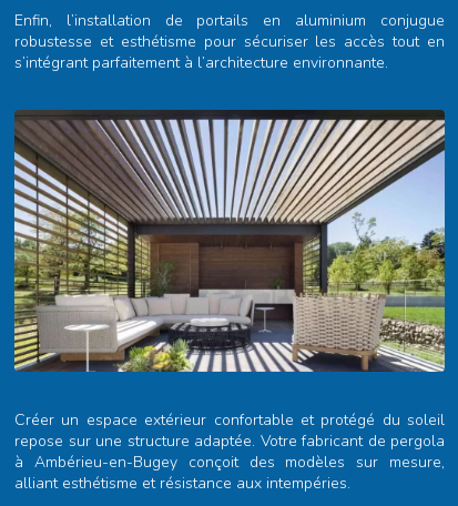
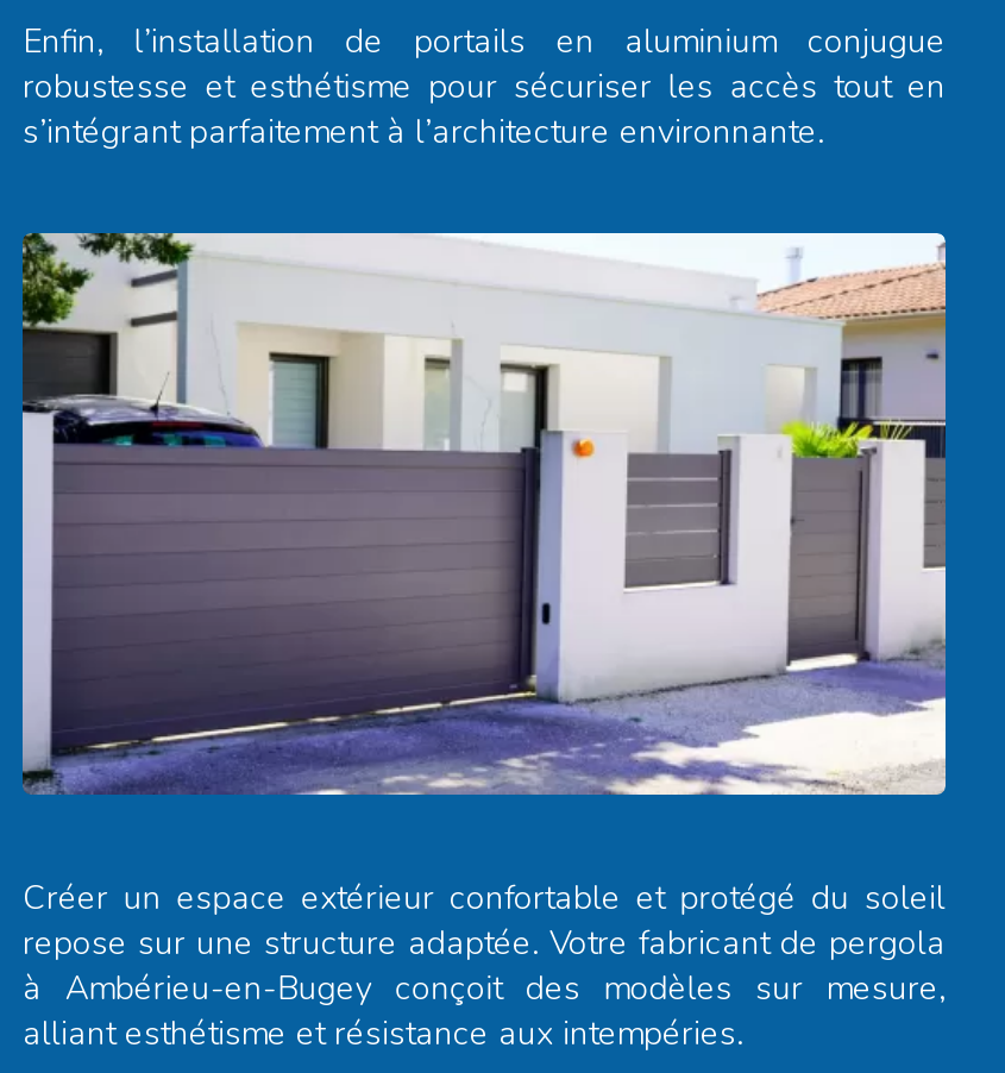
- [image]
+ [image]
